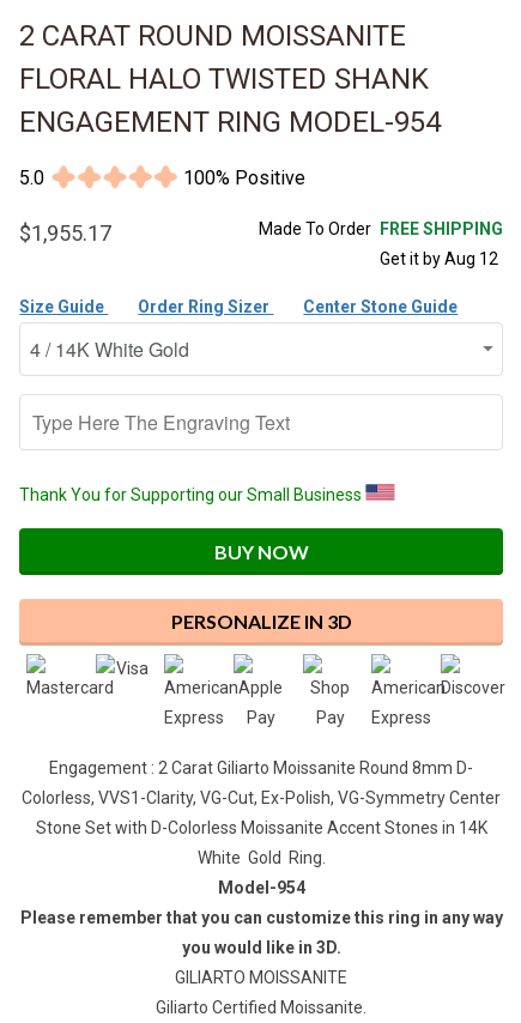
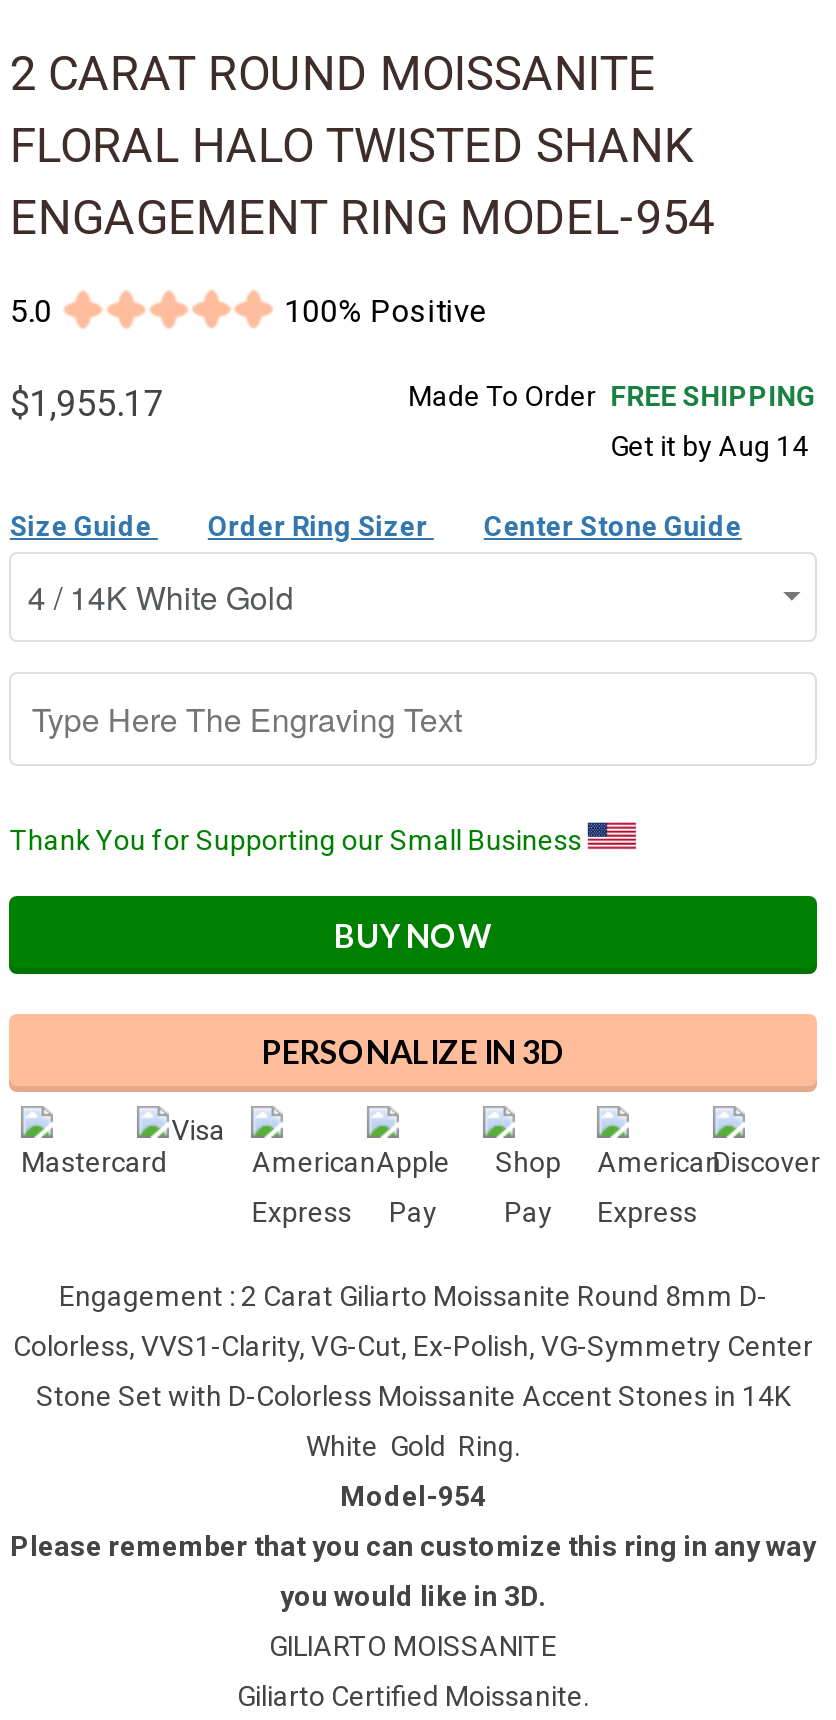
- Get it by Aug 12
+ Get it by Aug 14
